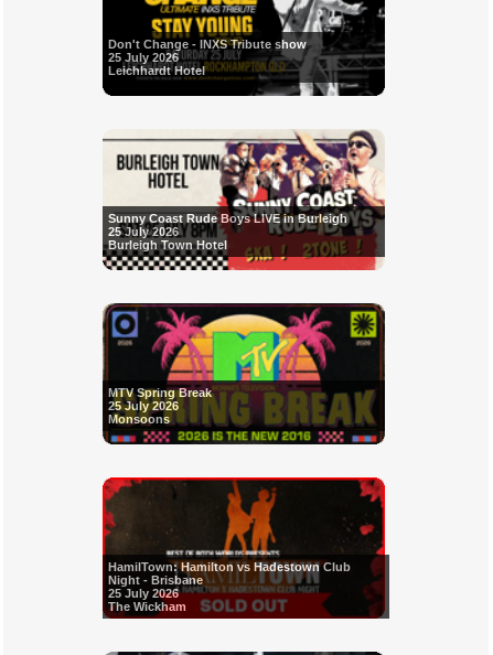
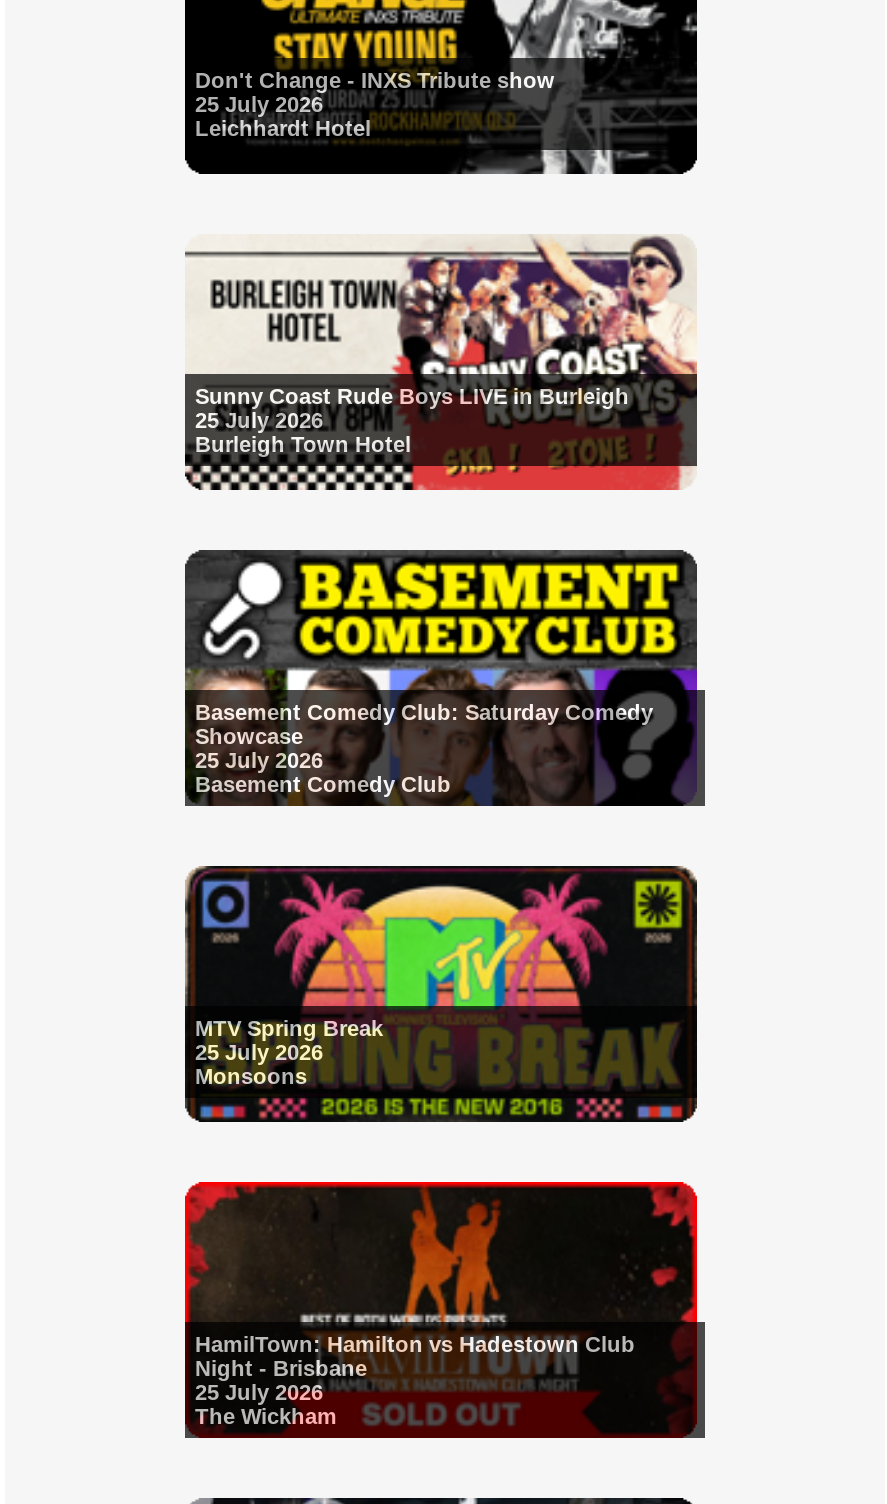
+ [image]
+ Basement Comedy Club: Saturday Comedy
+ Showcase
+ 25 July 2026
+ Basement Comedy Club
